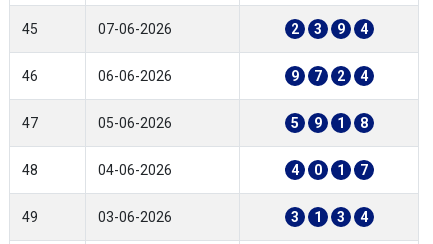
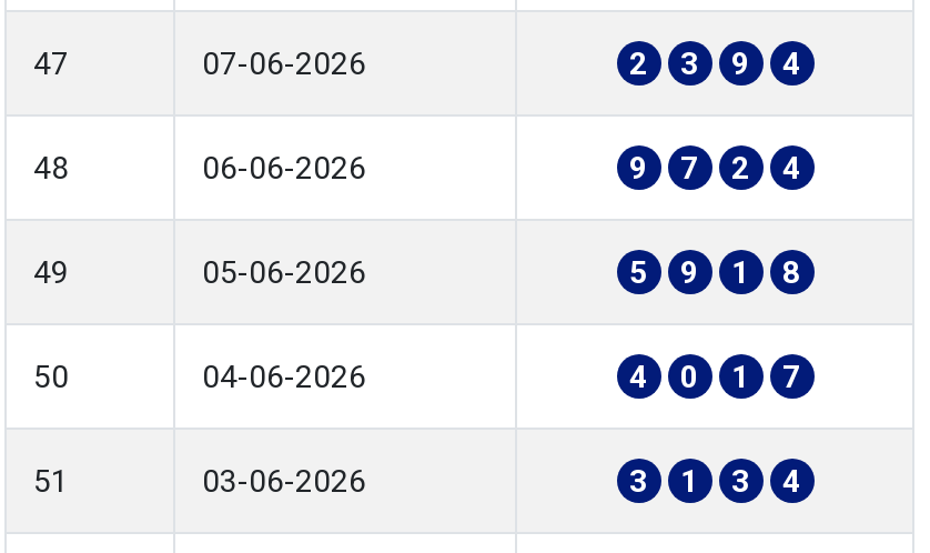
- 45
+ 47

- 46
+ 48

- 47
+ 49

- 48
+ 50

- 49
+ 51
